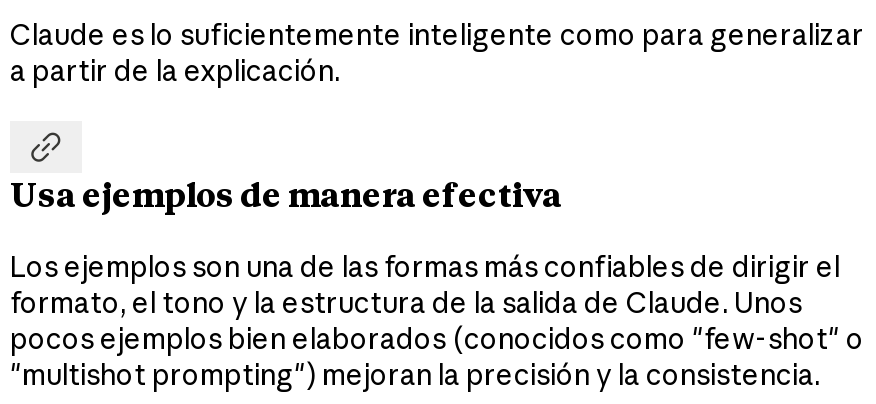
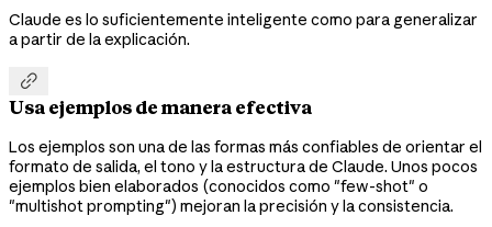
- Los ejemplos son una de las formas más confiables de dirigir el
- formato, el tono y la estructura de la salida de Claude. Unos
- pocos ejemplos bien elaborados (conocidos como "few-shot" o
+ Los ejemplos son una de las formas más confiables de orientar el
+ formato de salida, el tono y la estructura de Claude. Unos pocos
+ ejemplos bien elaborados (conocidos como "few-shot" o
